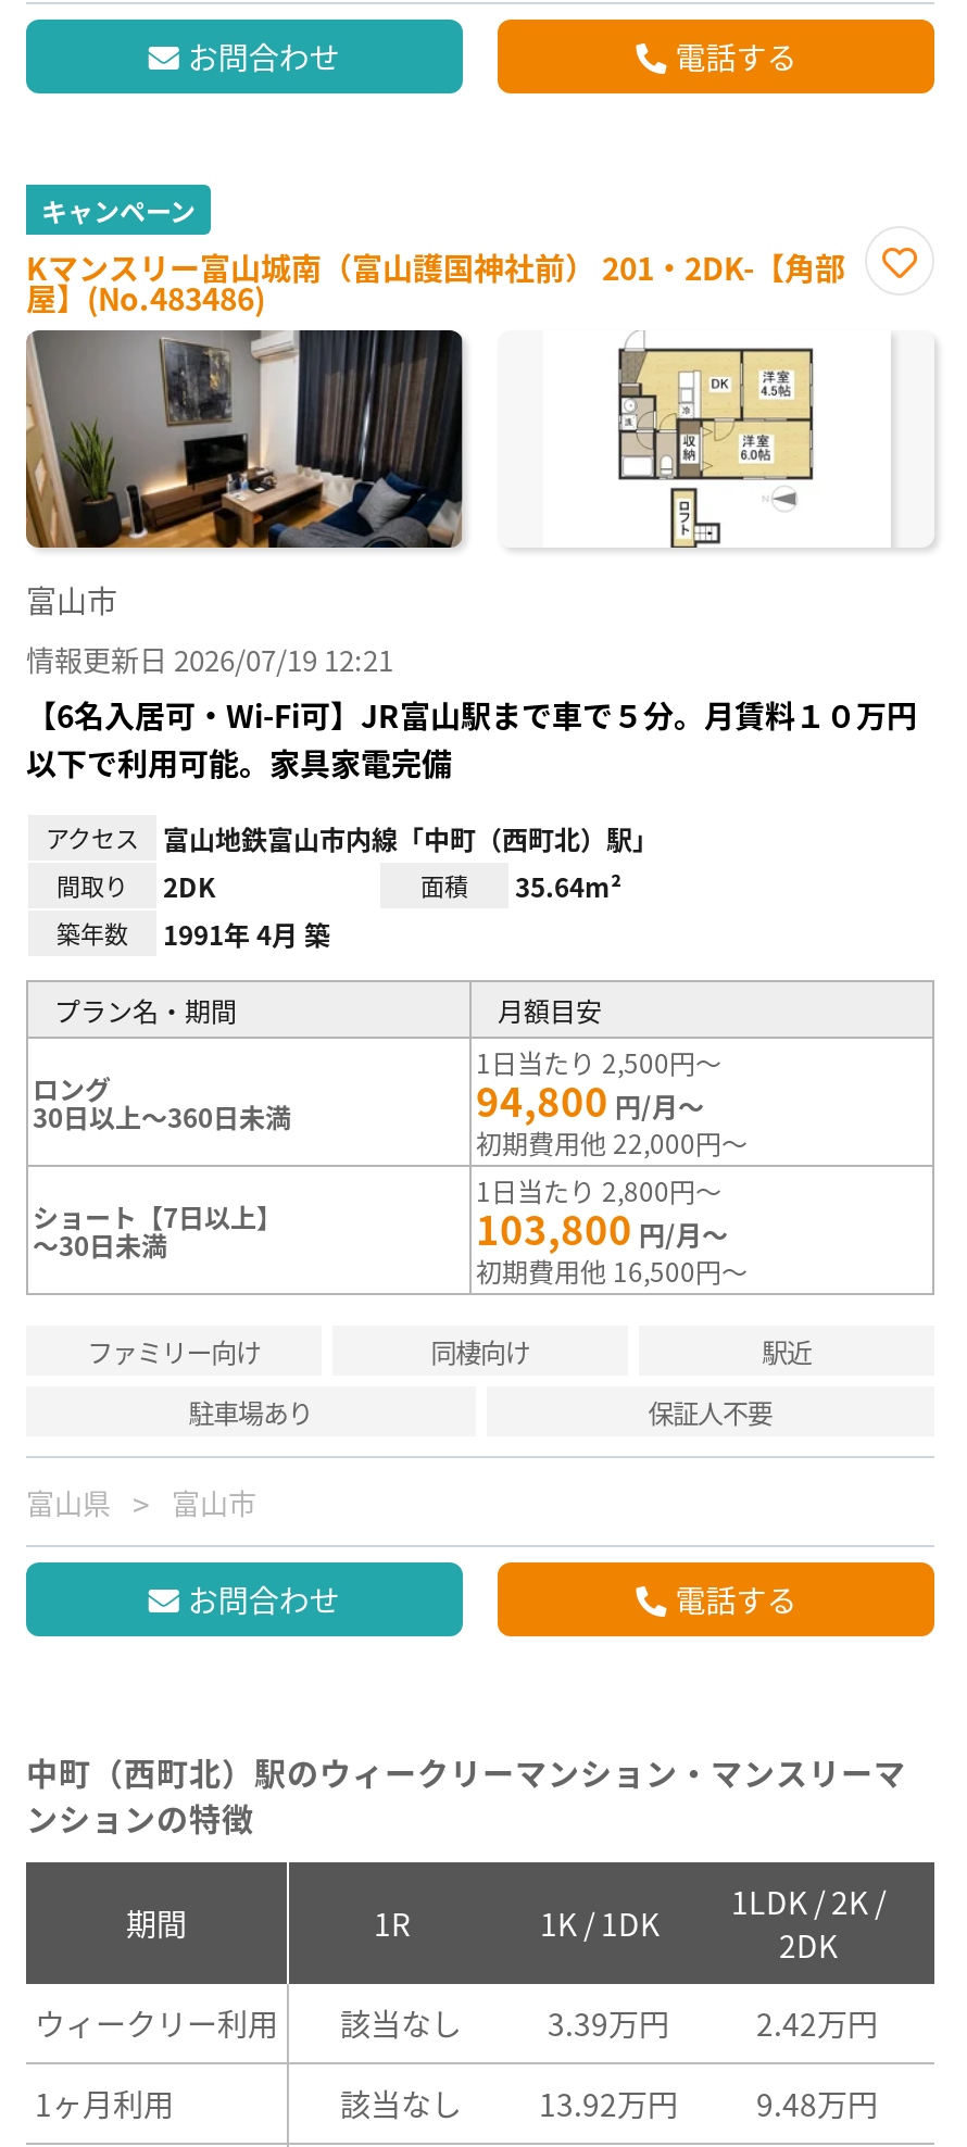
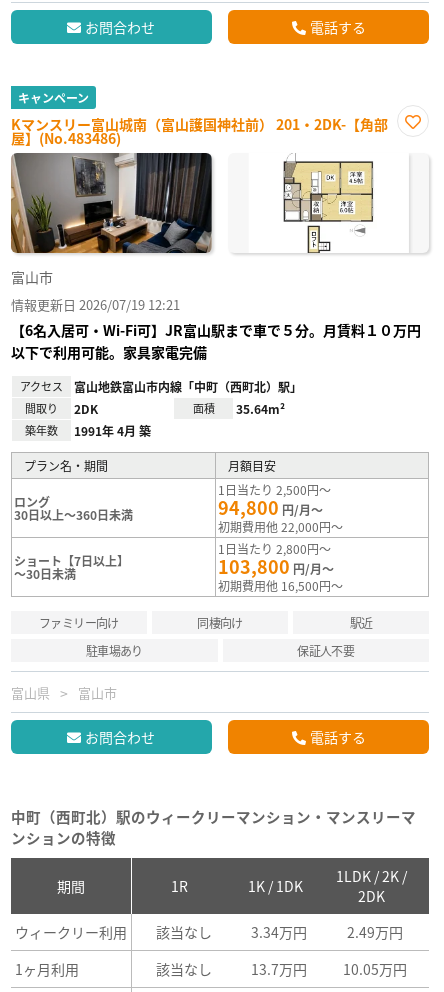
- 3.39万円
+ 3.34万円

- 2.42万円
+ 2.49万円

- 13.92万円
+ 13.7万円

- 9.48万円
+ 10.05万円
